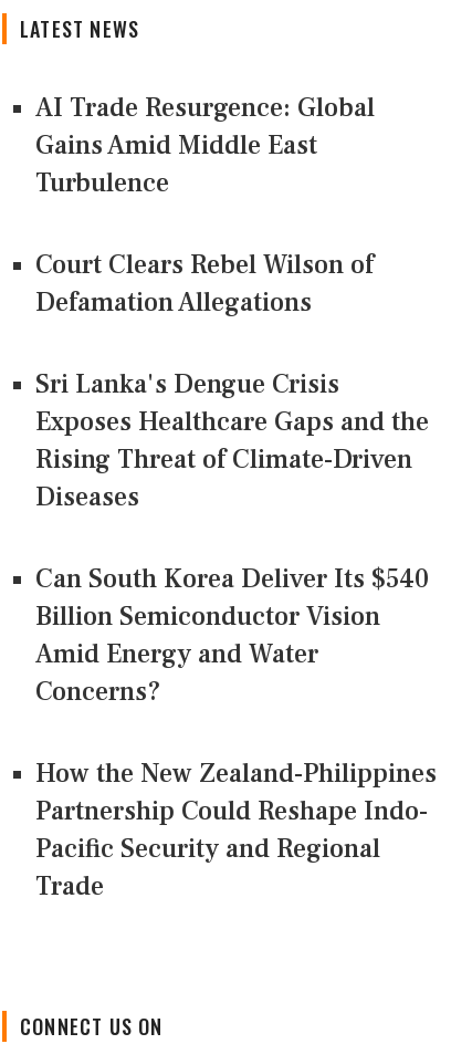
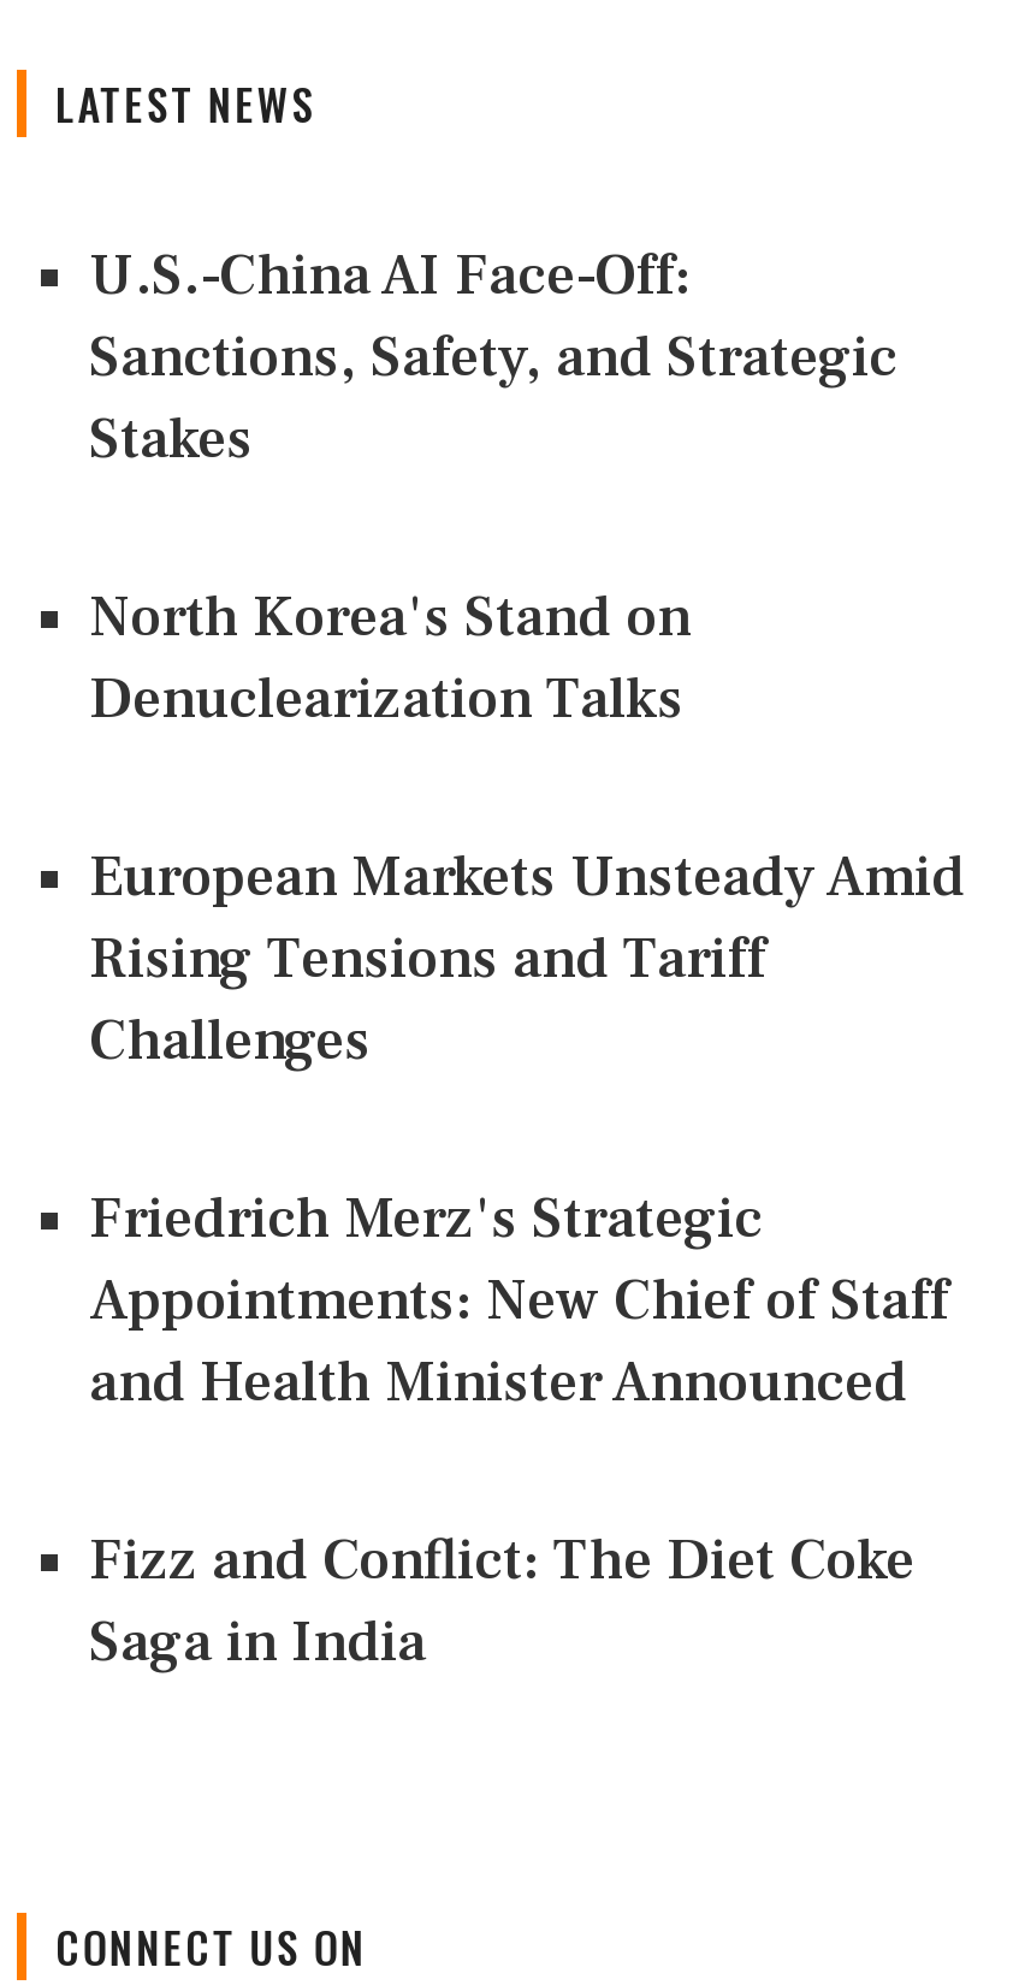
- AI Trade Resurgence: Global
- Gains Amid Middle East
- Turbulence
+ U.S.-China AI Face-Off:
+ Sanctions, Safety, and Strategic
+ Stakes

- Court Clears Rebel Wilson of
- Defamation Allegations
+ North Korea's Stand on
+ Denuclearization Talks

- Sri Lanka's Dengue Crisis
- Exposes Healthcare Gaps and the
- Rising Threat of Climate-Driven
- Diseases
+ European Markets Unsteady Amid
+ Rising Tensions and Tariff
+ Challenges

- Can South Korea Deliver Its $540
- Billion Semiconductor Vision
- Amid Energy and Water
- Concerns?
+ Friedrich Merz's Strategic
+ Appointments: New Chief of Staff
+ and Health Minister Announced

- How the New Zealand-Philippines
- Partnership Could Reshape Indo-
- Pacific Security and Regional
- Trade
+ Fizz and Conflict: The Diet Coke
+ Saga in India
